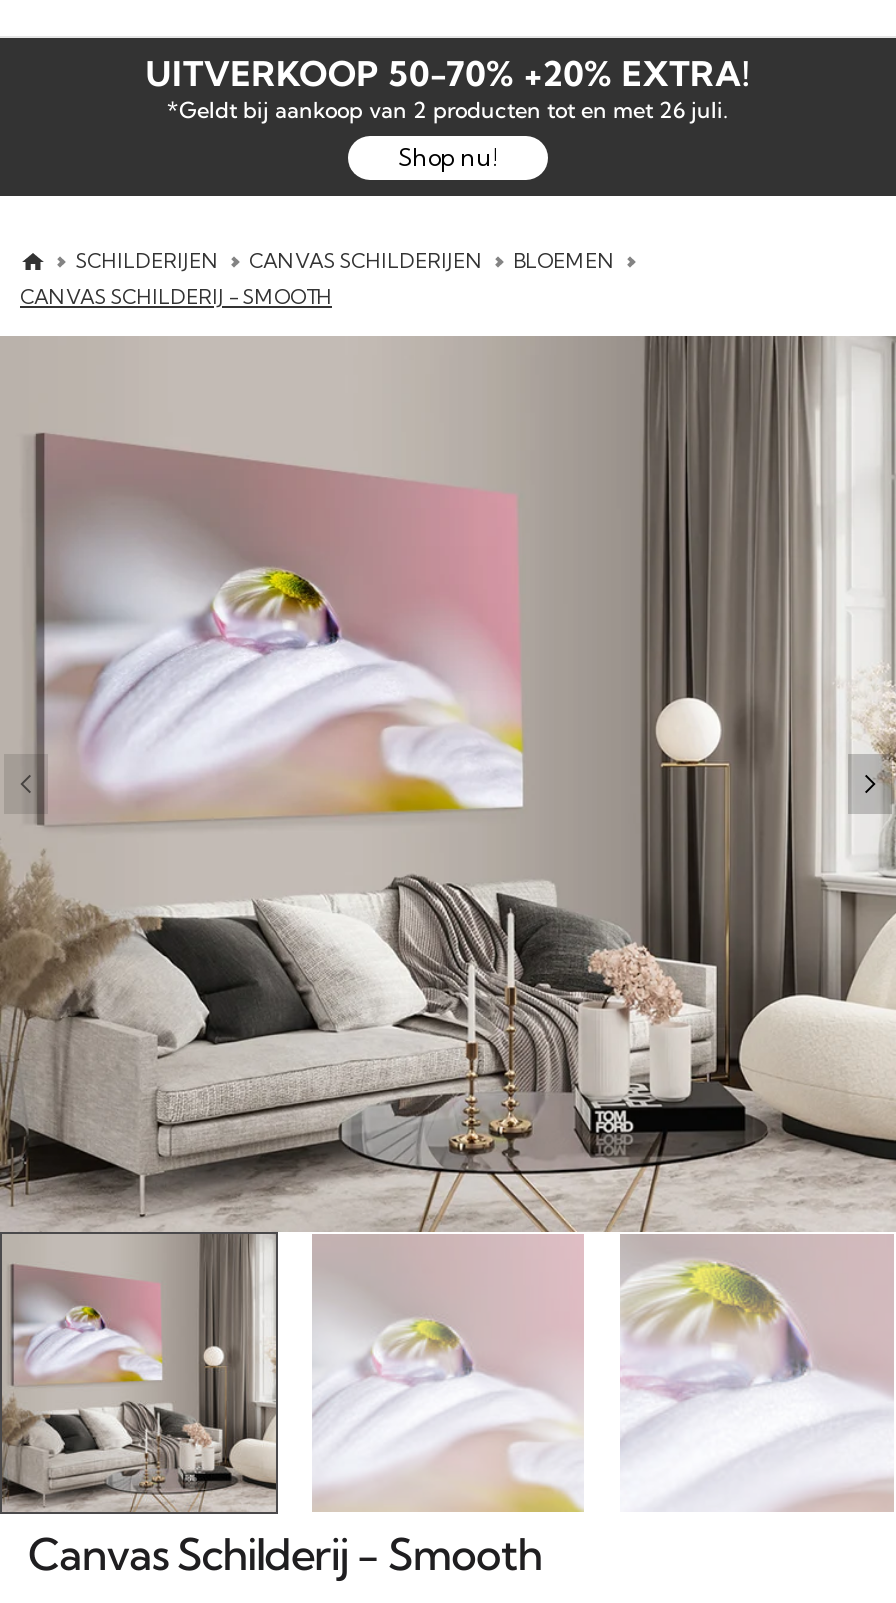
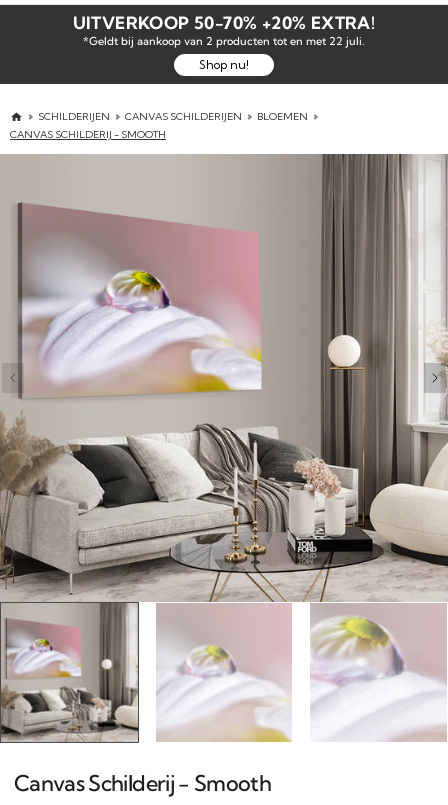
- *Geldt bij aankoop van 2 producten tot en met 26 juli.
+ *Geldt bij aankoop van 2 producten tot en met 22 juli.
